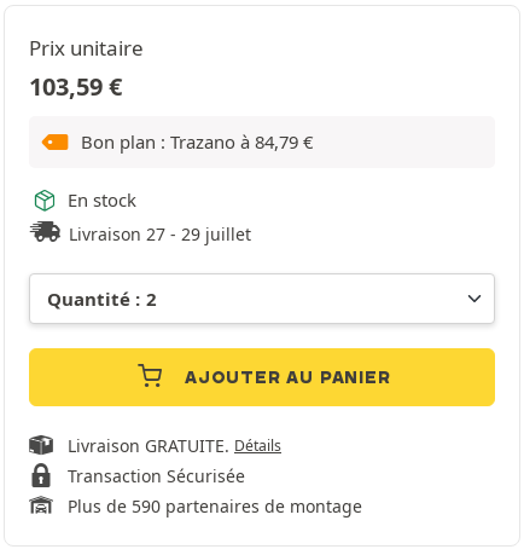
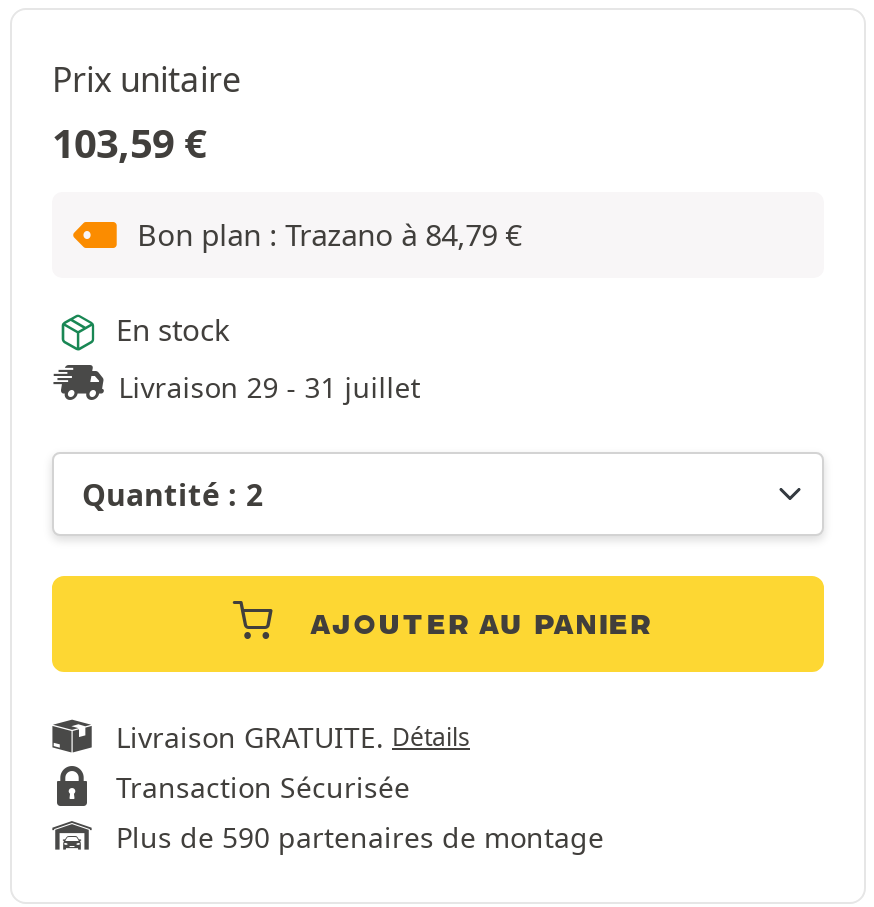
- Livraison 27 - 29 juillet
+ Livraison 29 - 31 juillet
